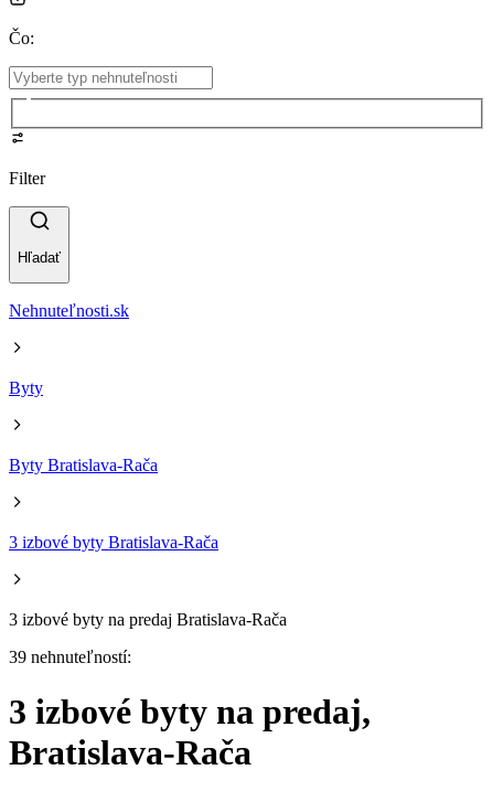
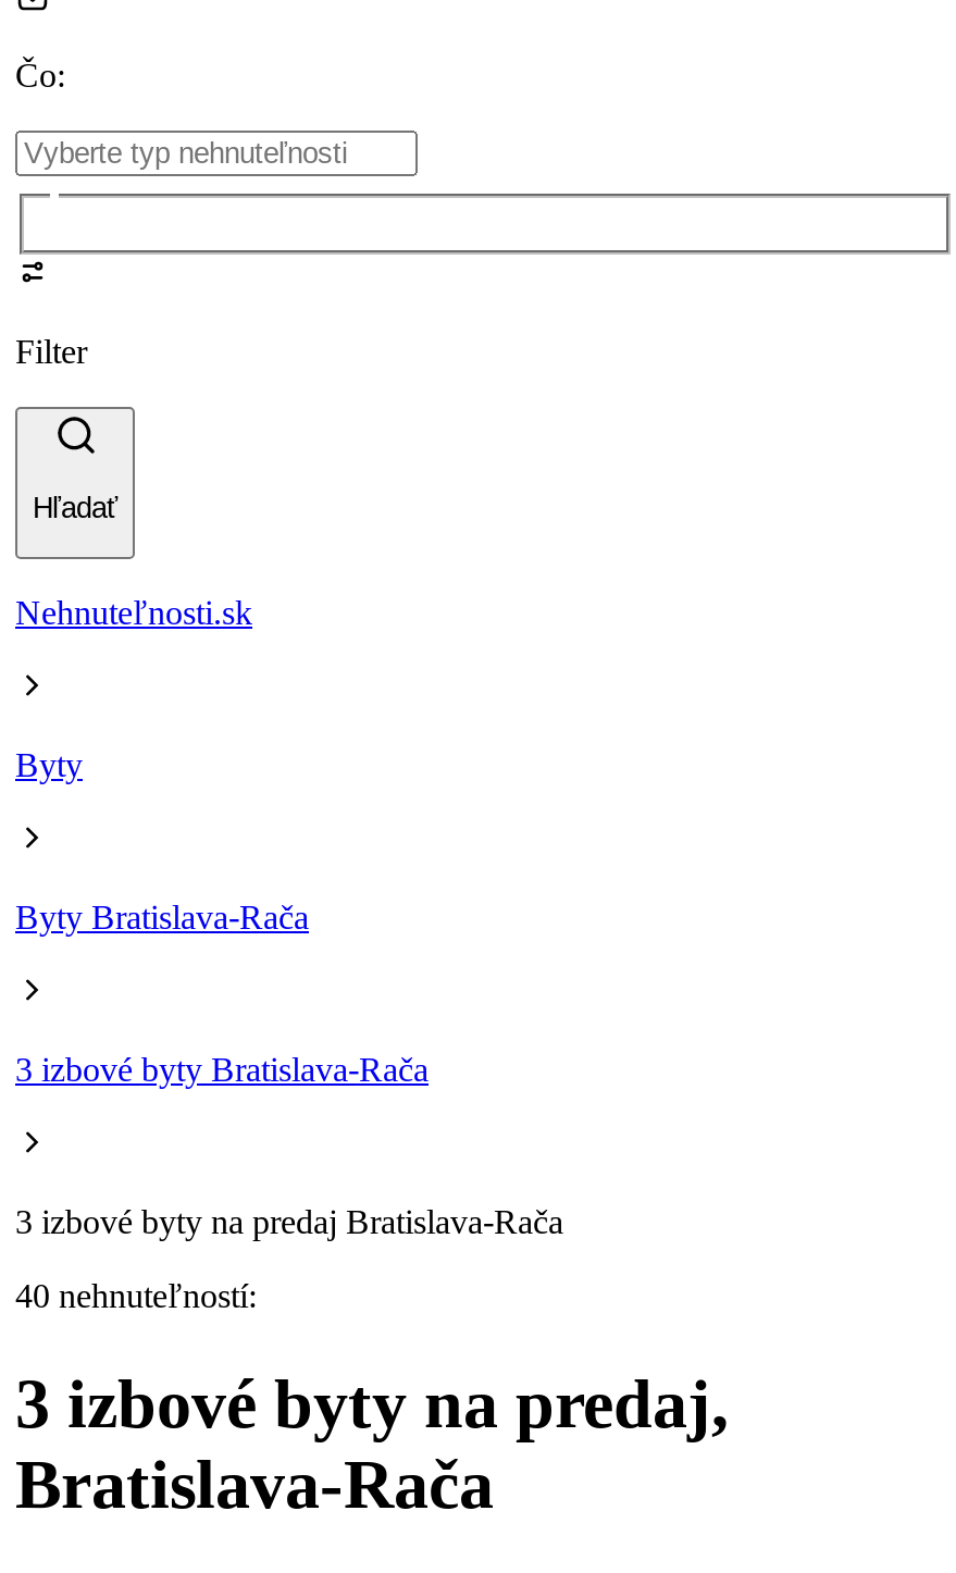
- 39 nehnuteľností:
+ 40 nehnuteľností:
